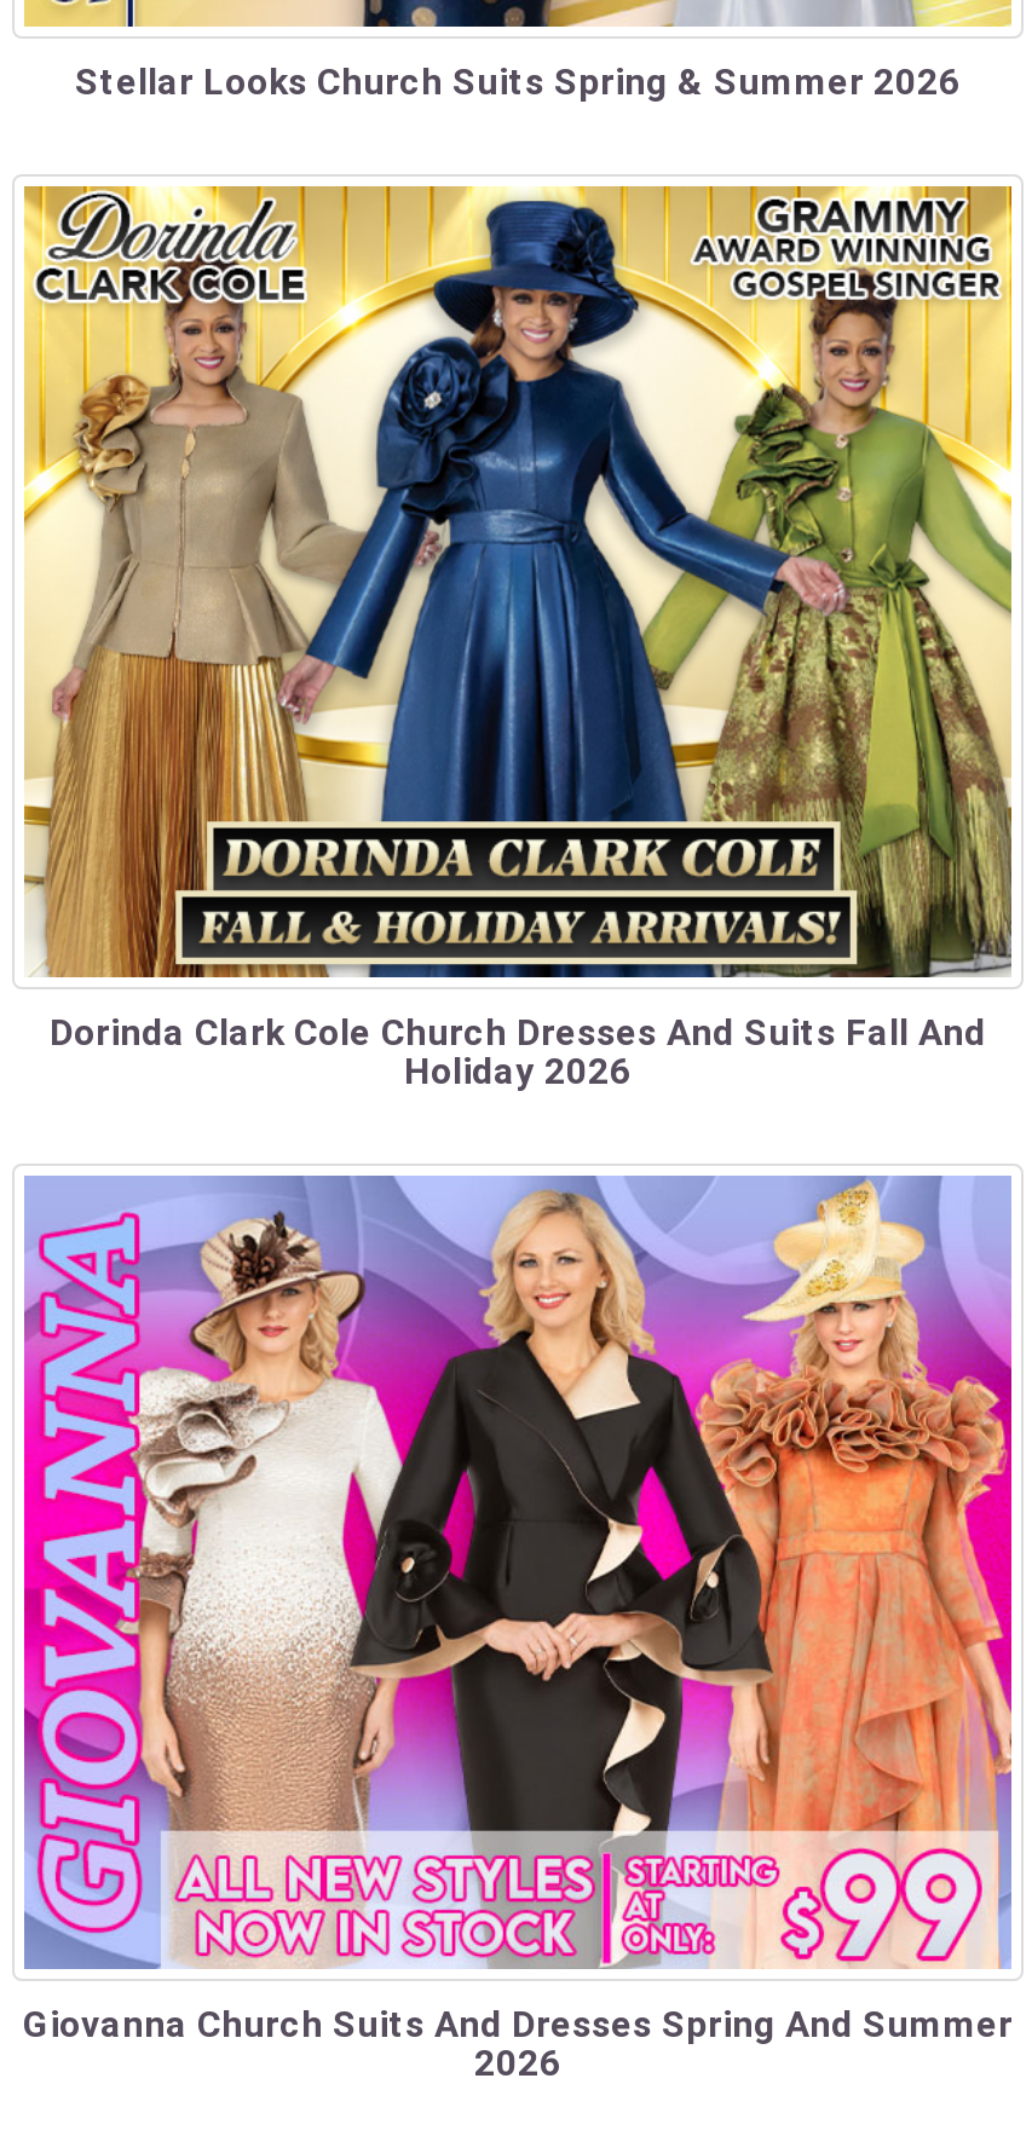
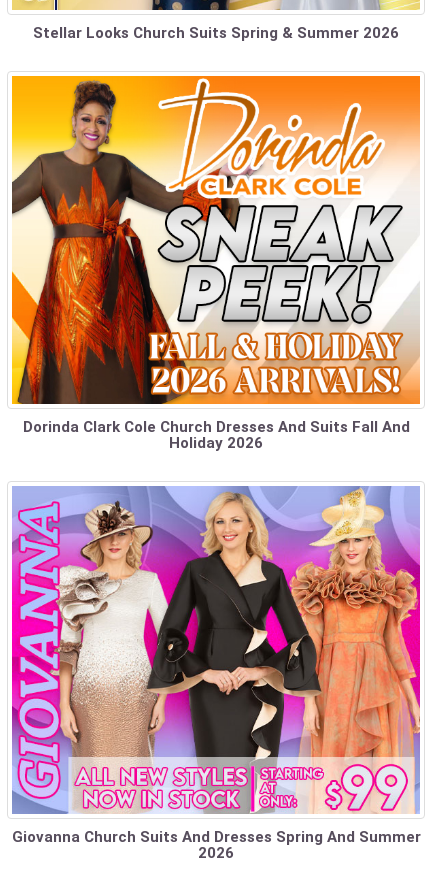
- [image]
+ [image]
